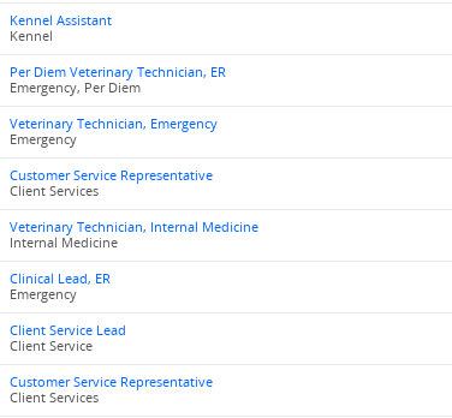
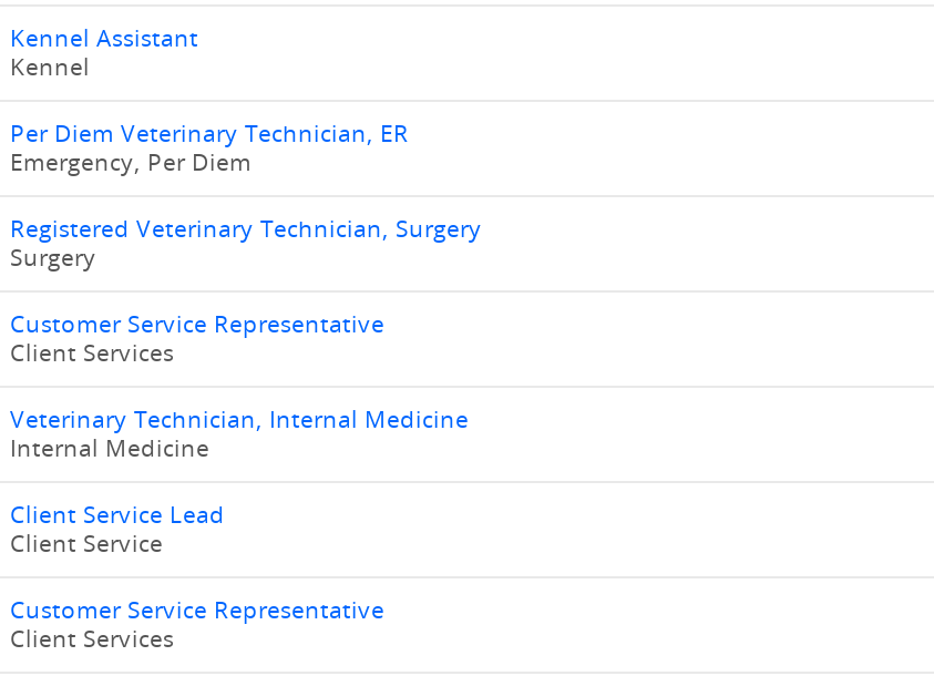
- Veterinary Technician, Emergency
- Emergency
+ Registered Veterinary Technician, Surgery
+ Surgery

- Clinical Lead, ER
- Emergency
